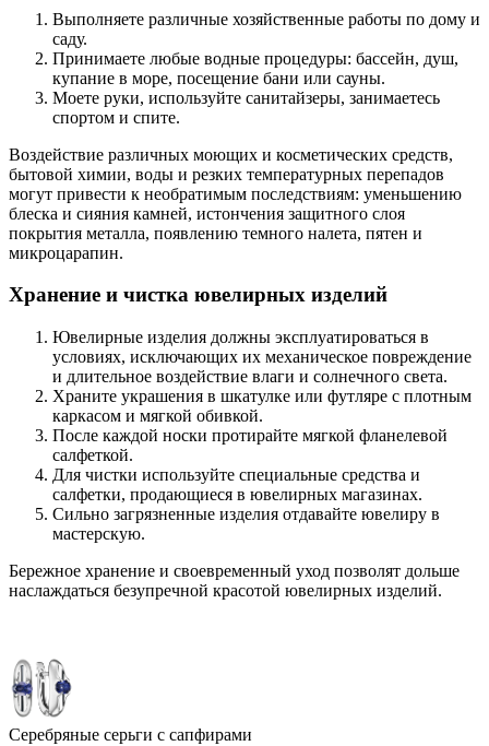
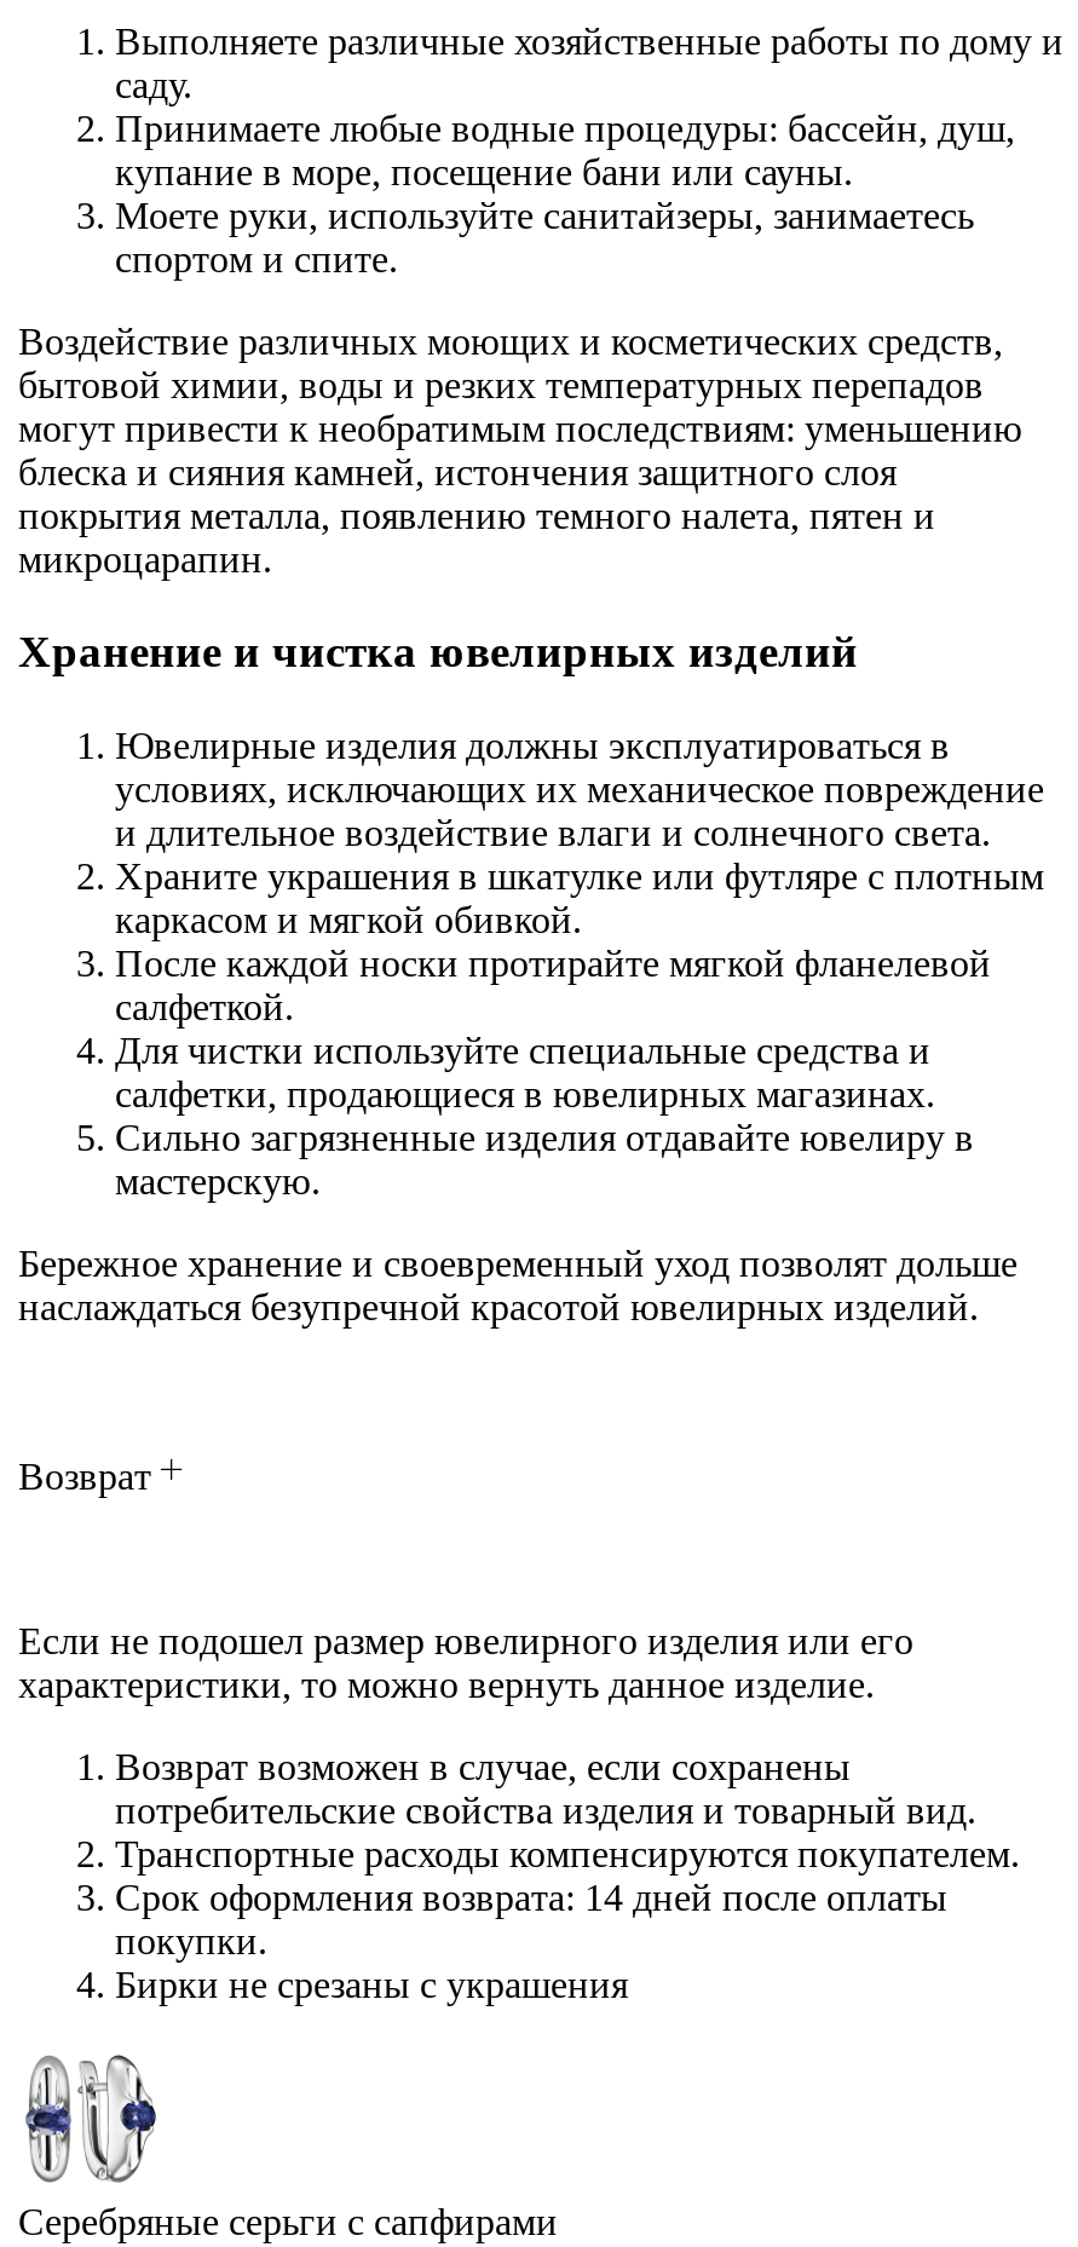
+ Возврат

+ Если не подошел размер ювелирного изделия или его
+ характеристики, то можно вернуть данное изделие.
+ Возврат возможен в случае, если сохранены
+ потребительские свойства изделия и товарный вид.
+ Транспортные расходы компенсируются покупателем.
+ Срок оформления возврата: 14 дней после оплаты
+ покупки.
+ Бирки не срезаны с украшения
